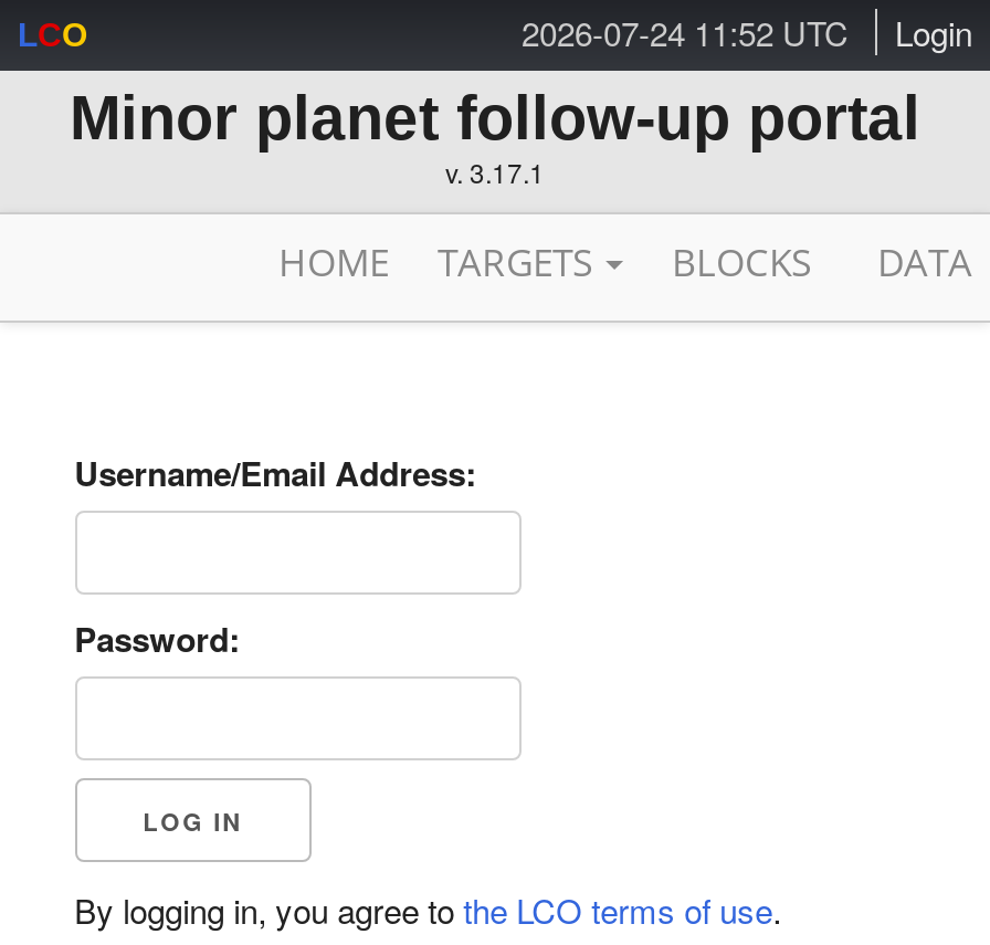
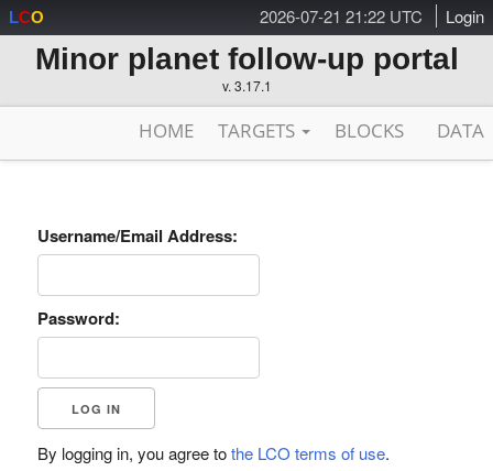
- 2026-07-24 11:52 UTC Login
+ 2026-07-21 21:22 UTC Login
